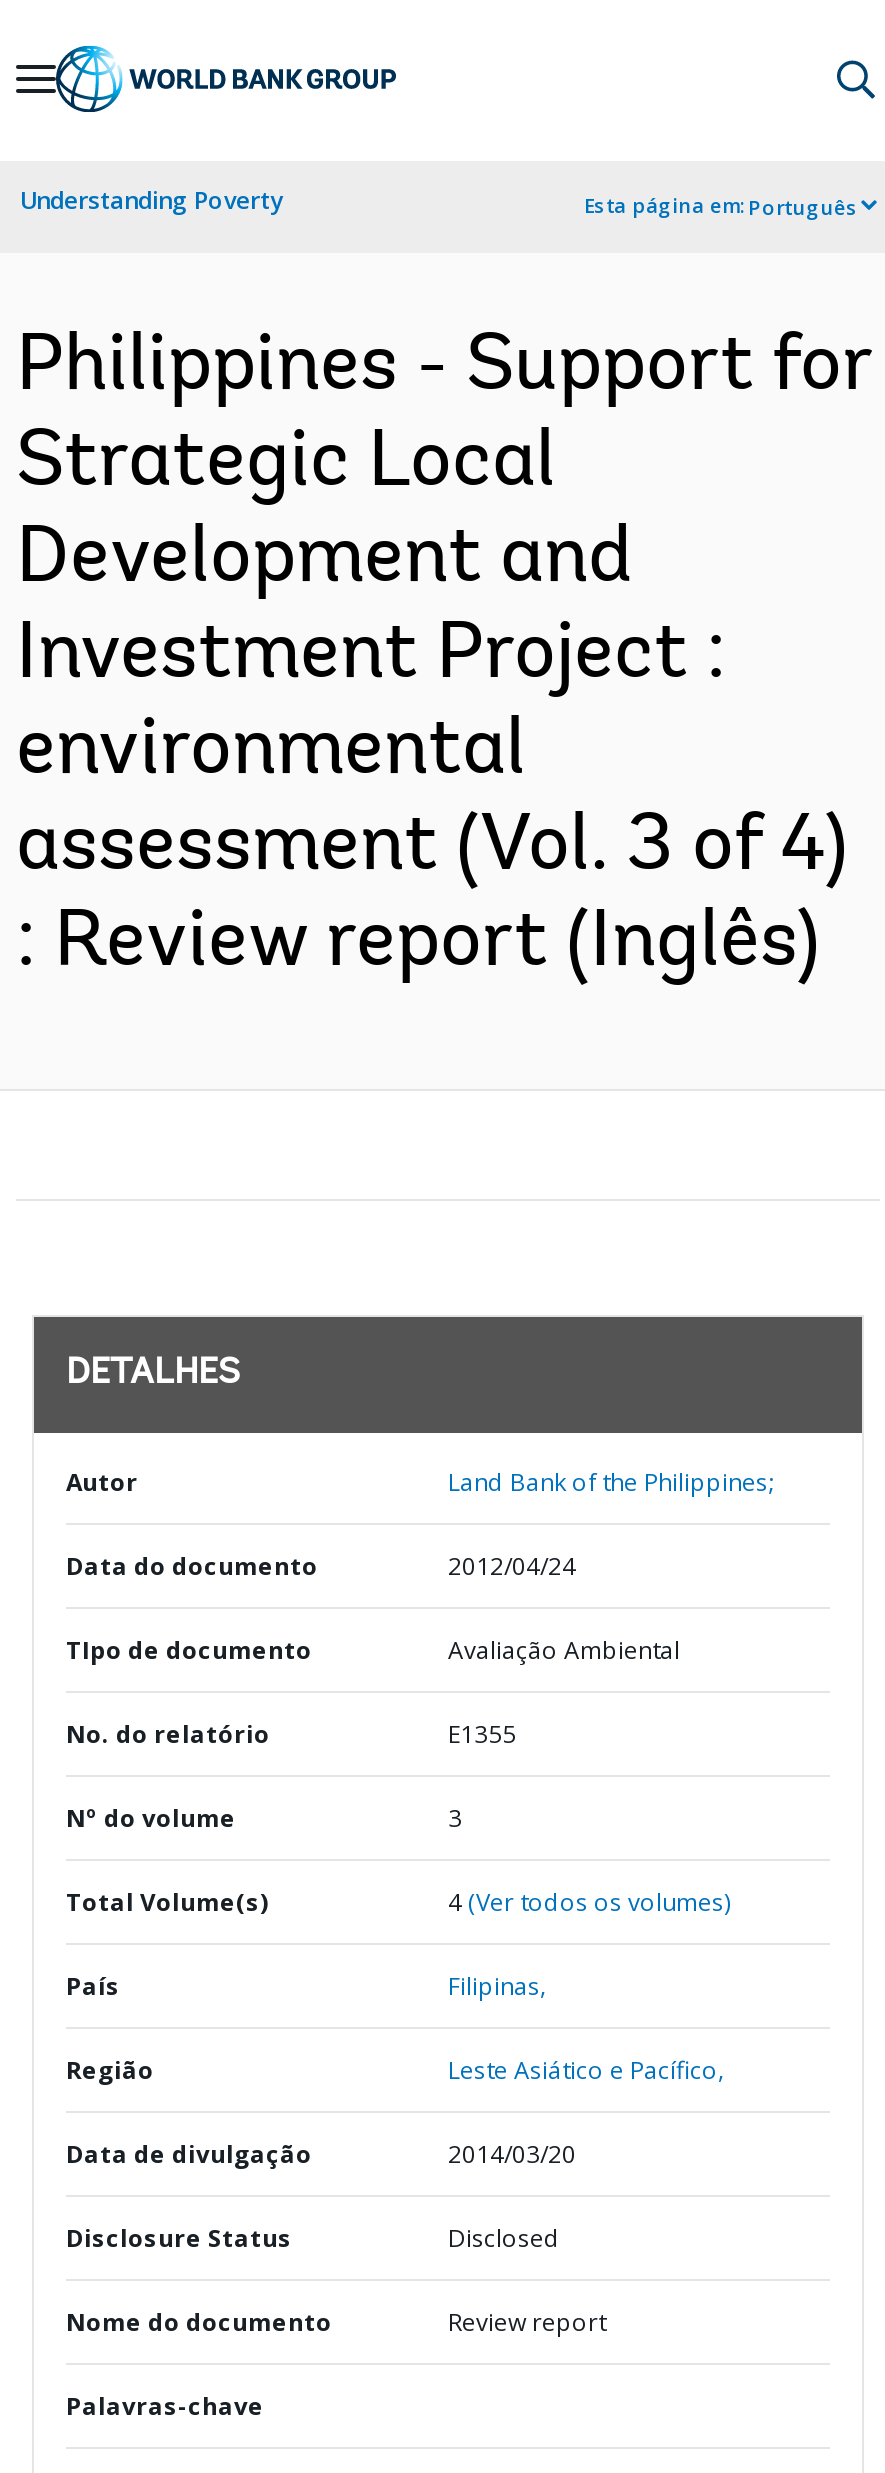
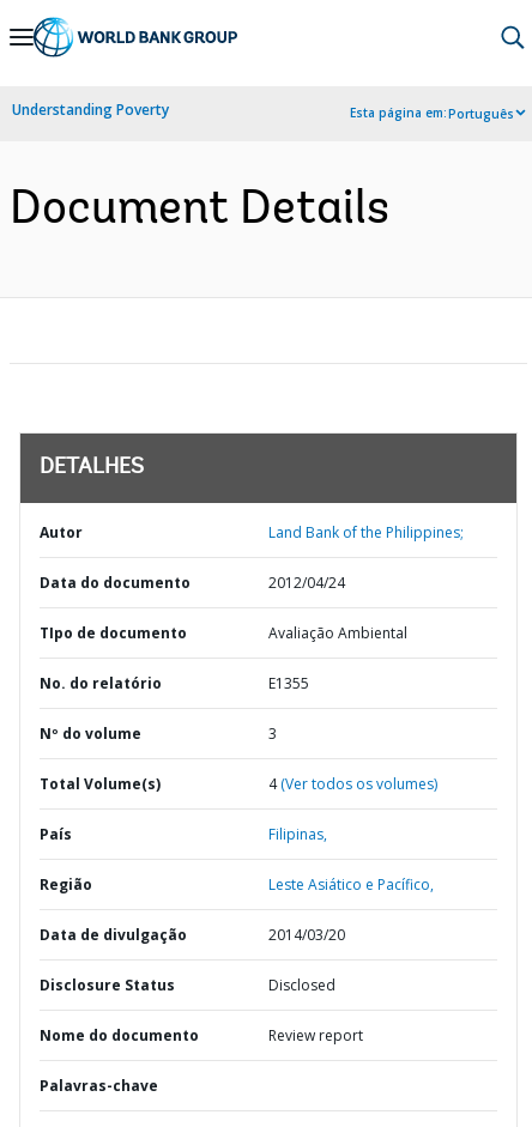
- Philippines - Support for
- Strategic Local
- Development and
- Investment Project :
- environmental
- assessment (Vol. 3 of 4)
- : Review report (Inglês)
+ Document Details
